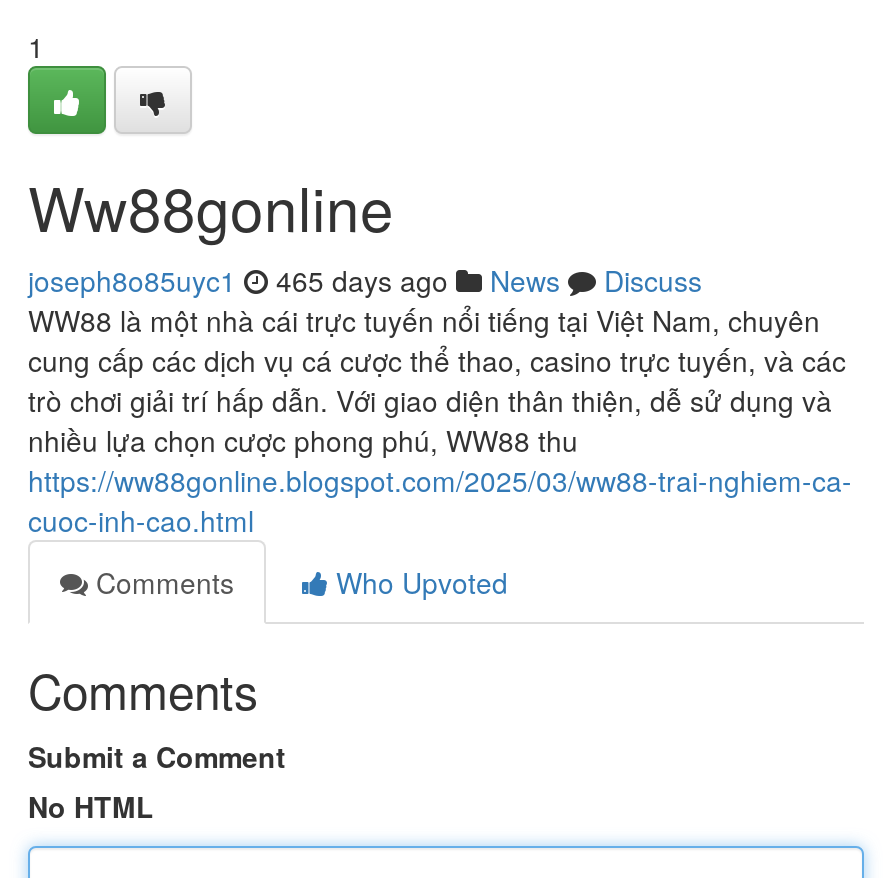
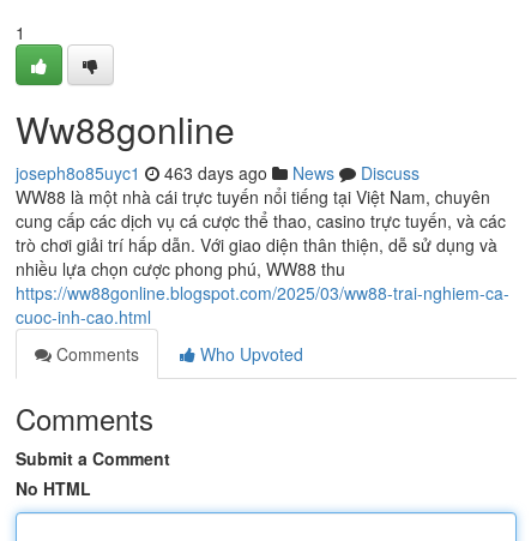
- joseph8o85uyc1 465 days ago News Discuss
+ joseph8o85uyc1 463 days ago News Discuss
